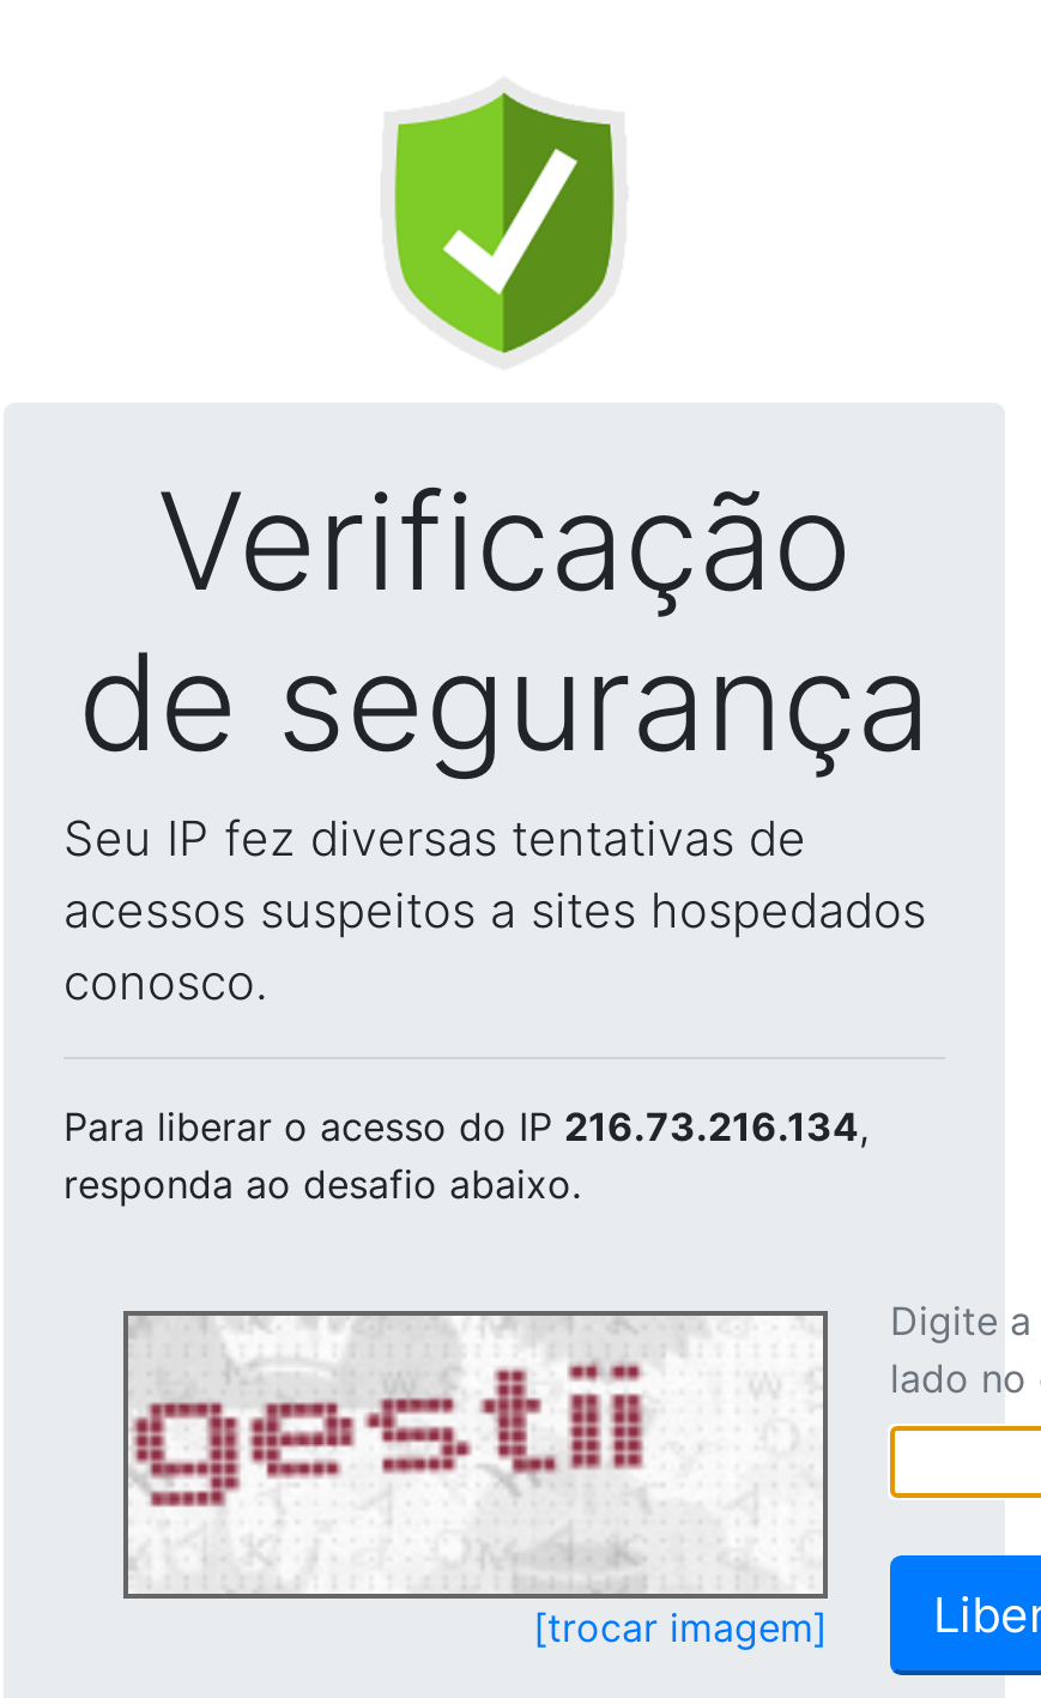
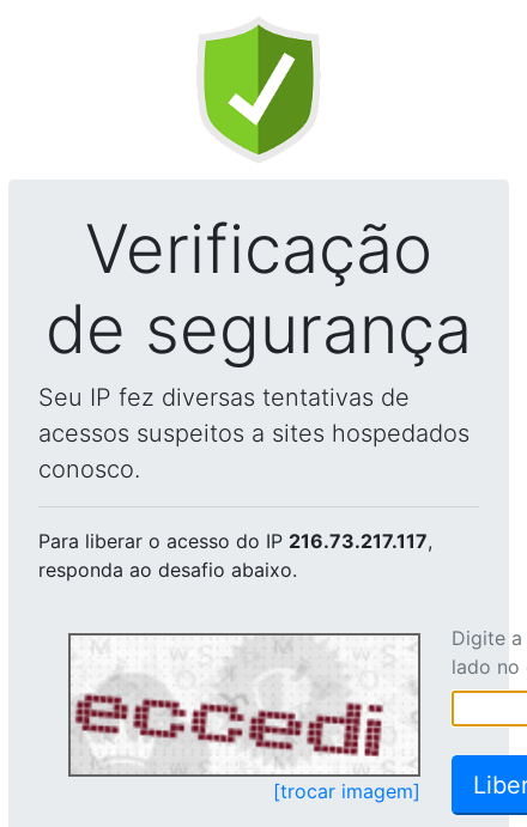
- Para liberar o acesso do IP 216.73.216.134,
+ Para liberar o acesso do IP 216.73.217.117,

- [image]
+ [image]
